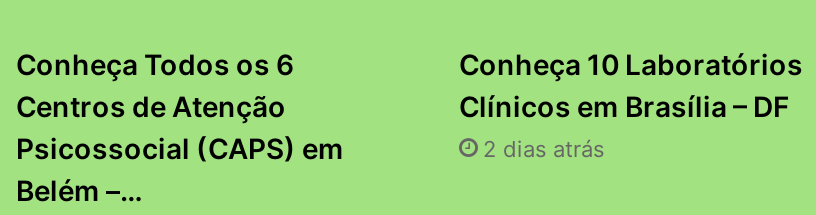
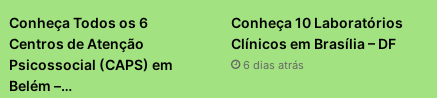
- 2 dias atrás
+ 6 dias atrás
